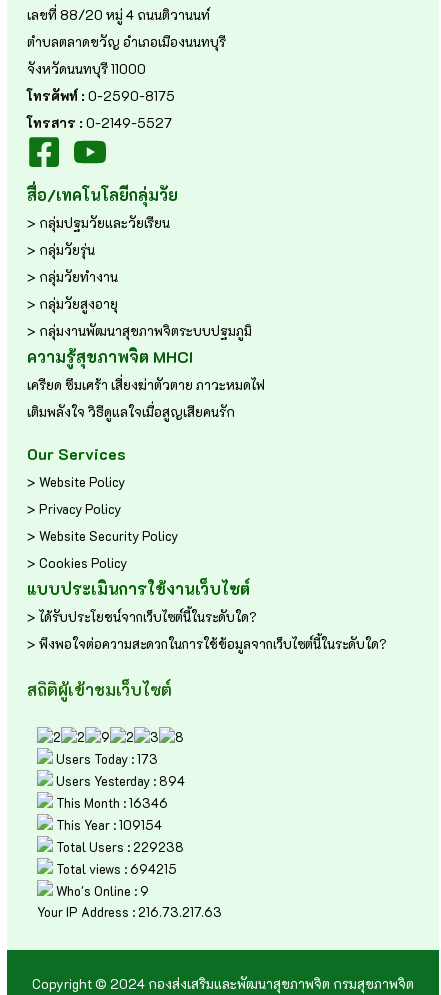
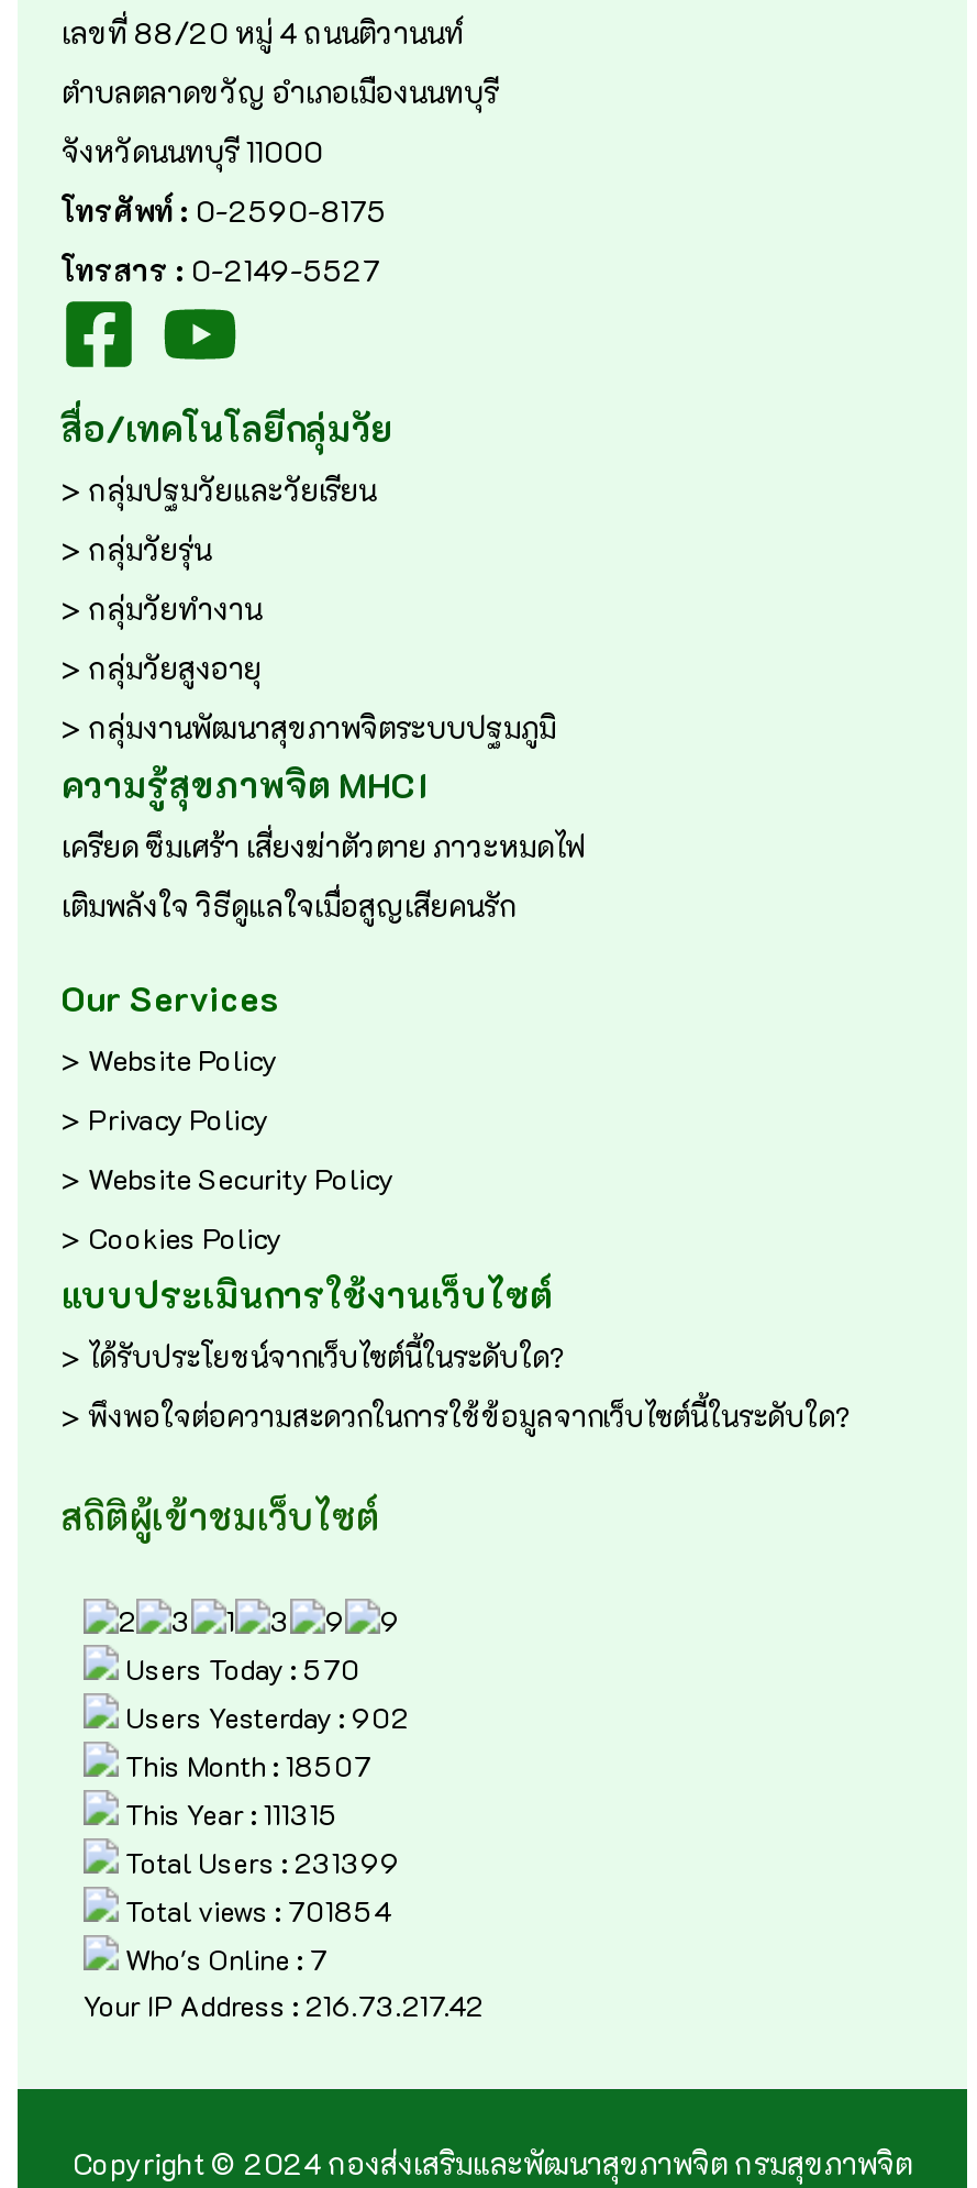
- Users Today : 173
+ Users Today : 570

- Users Yesterday : 894
+ Users Yesterday : 902

- This Month : 16346
+ This Month : 18507

- This Year : 109154
+ This Year : 111315

- Total Users : 229238
+ Total Users : 231399

- Total views : 694215
+ Total views : 701854

- Who's Online : 9
+ Who's Online : 7

- Your IP Address : 216.73.217.63
+ Your IP Address : 216.73.217.42
